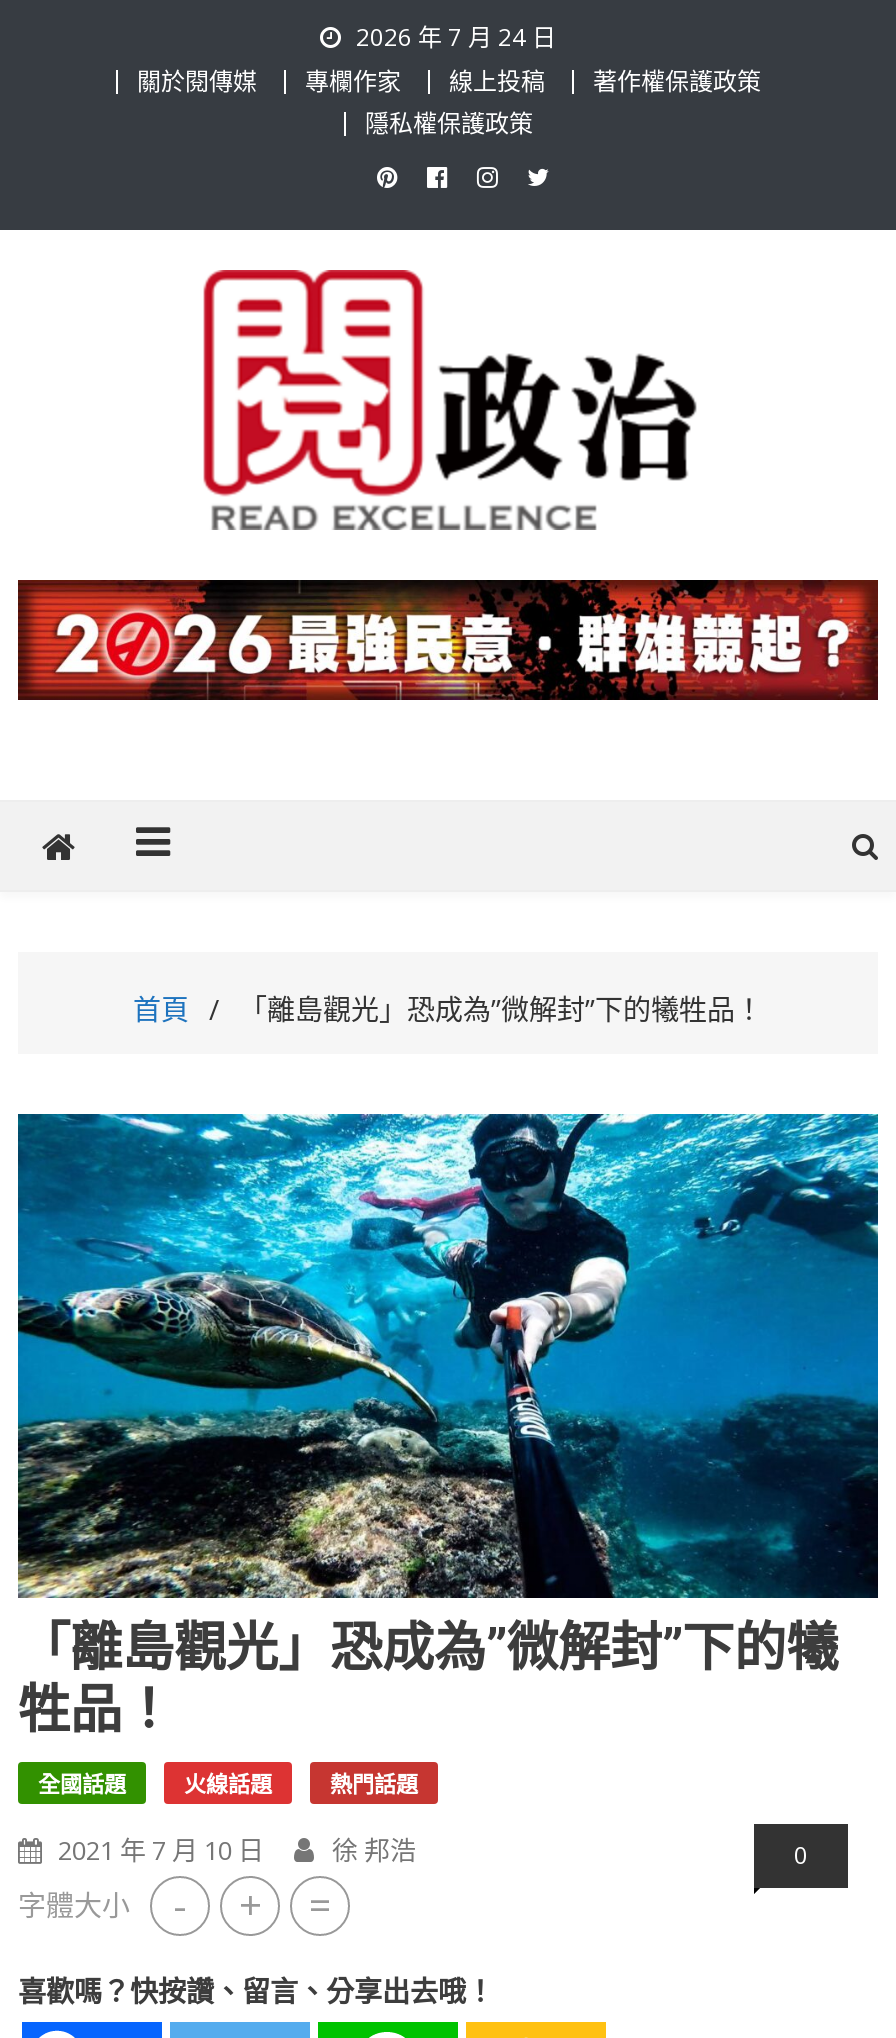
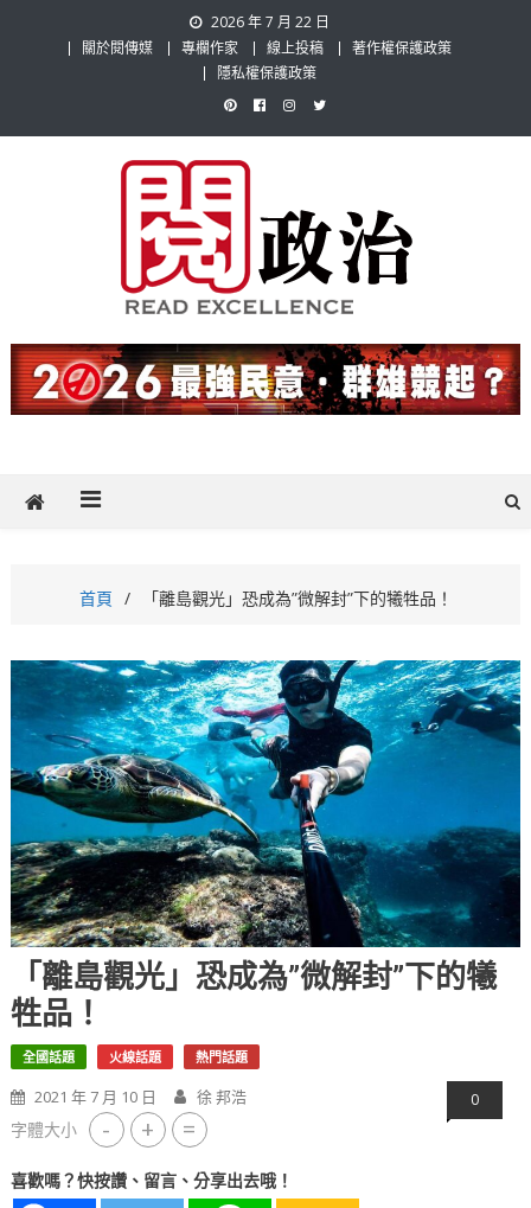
- 2026 年 7 月 24 日
+ 2026 年 7 月 22 日
